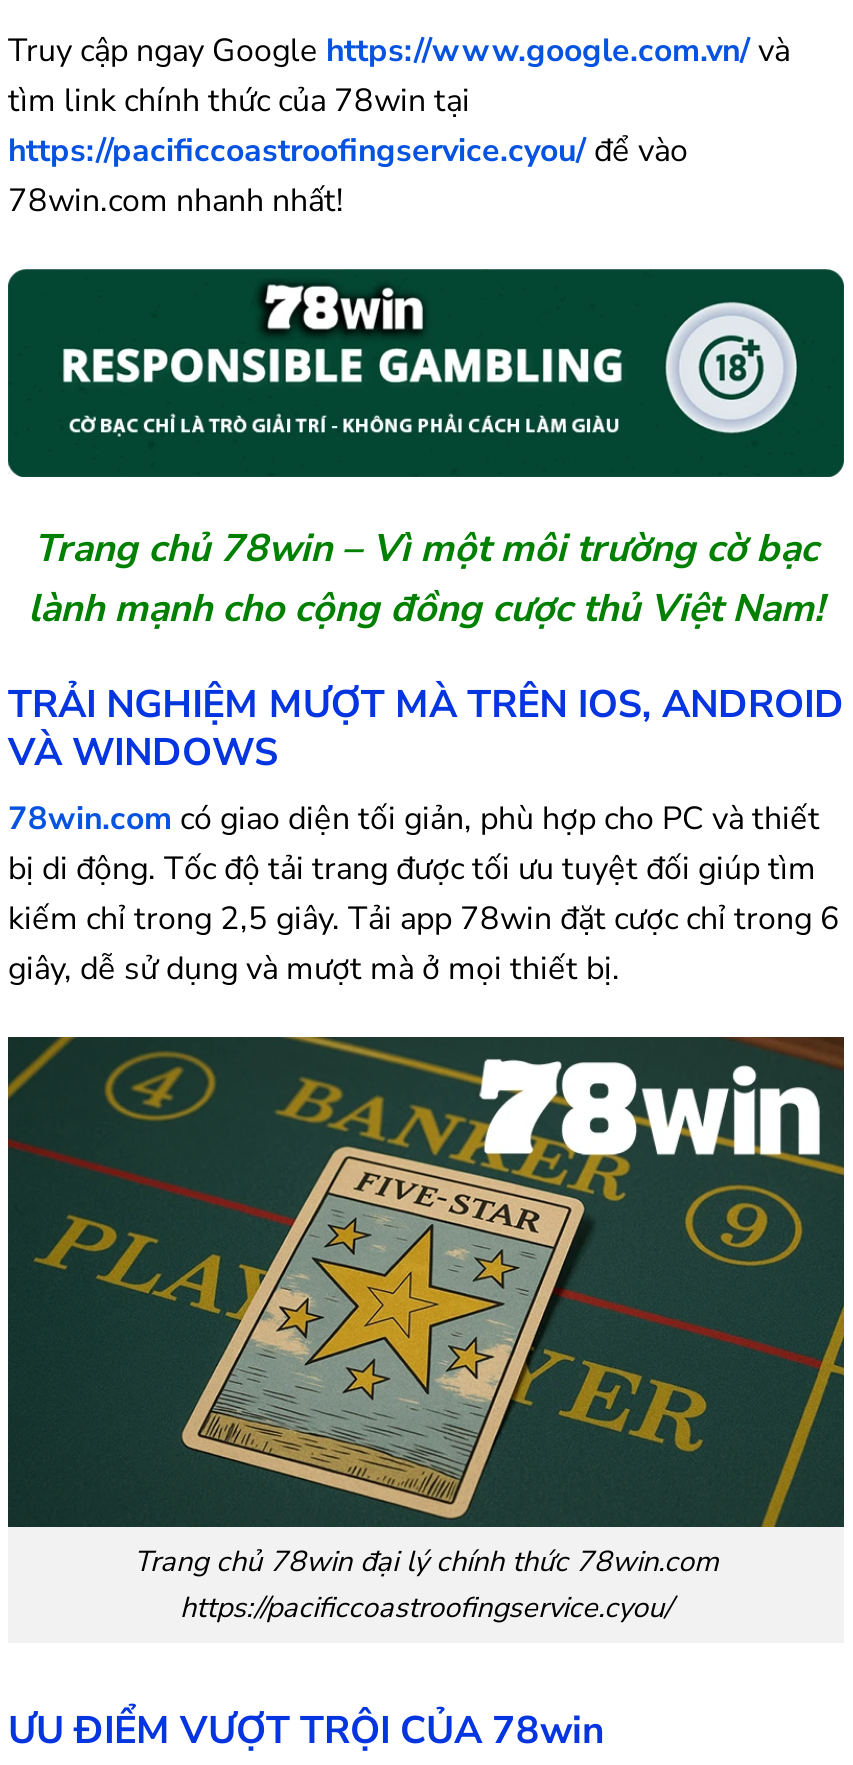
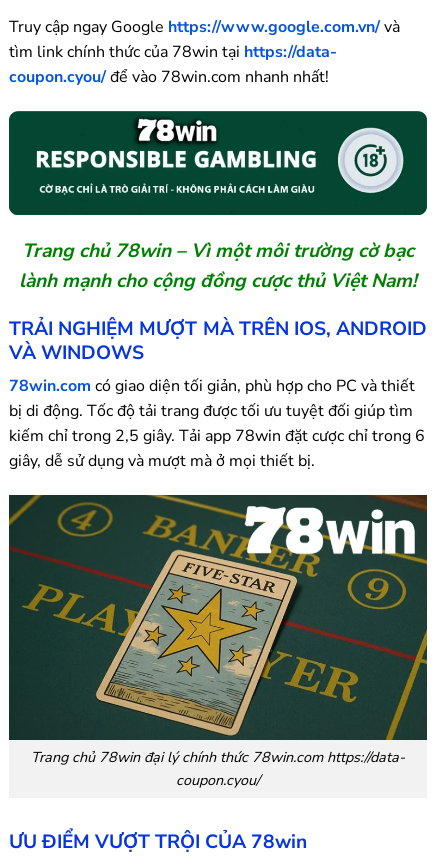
- tìm link chính thức của 78win tại
- https://pacificcoastroofingservice.cyou/ để vào
- 78win.com nhanh nhất!
+ tìm link chính thức của 78win tại https://data-
+ coupon.cyou/ để vào 78win.com nhanh nhất!

- Trang chủ 78win đại lý chính thức 78win.com
- https://pacificcoastroofingservice.cyou/
+ Trang chủ 78win đại lý chính thức 78win.com https://data-
+ coupon.cyou/
